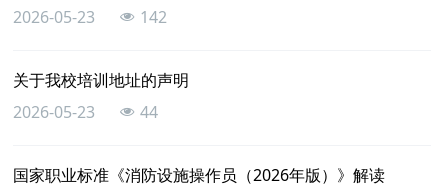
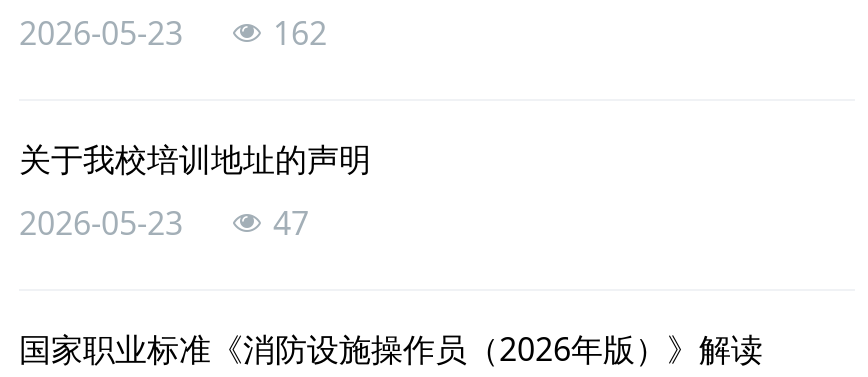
- 142
+ 162

- 44
+ 47
